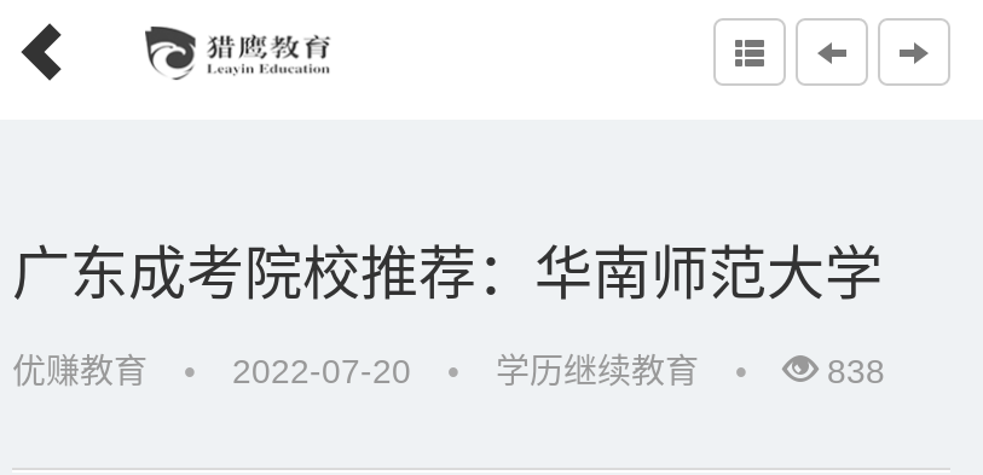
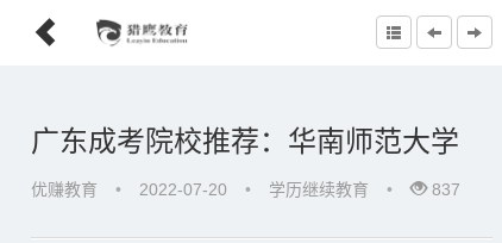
- 838
+ 837
